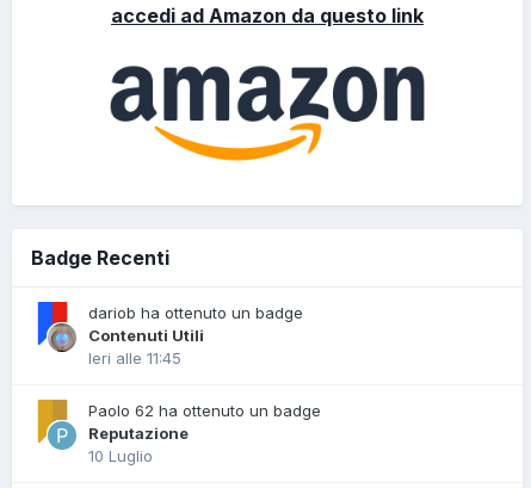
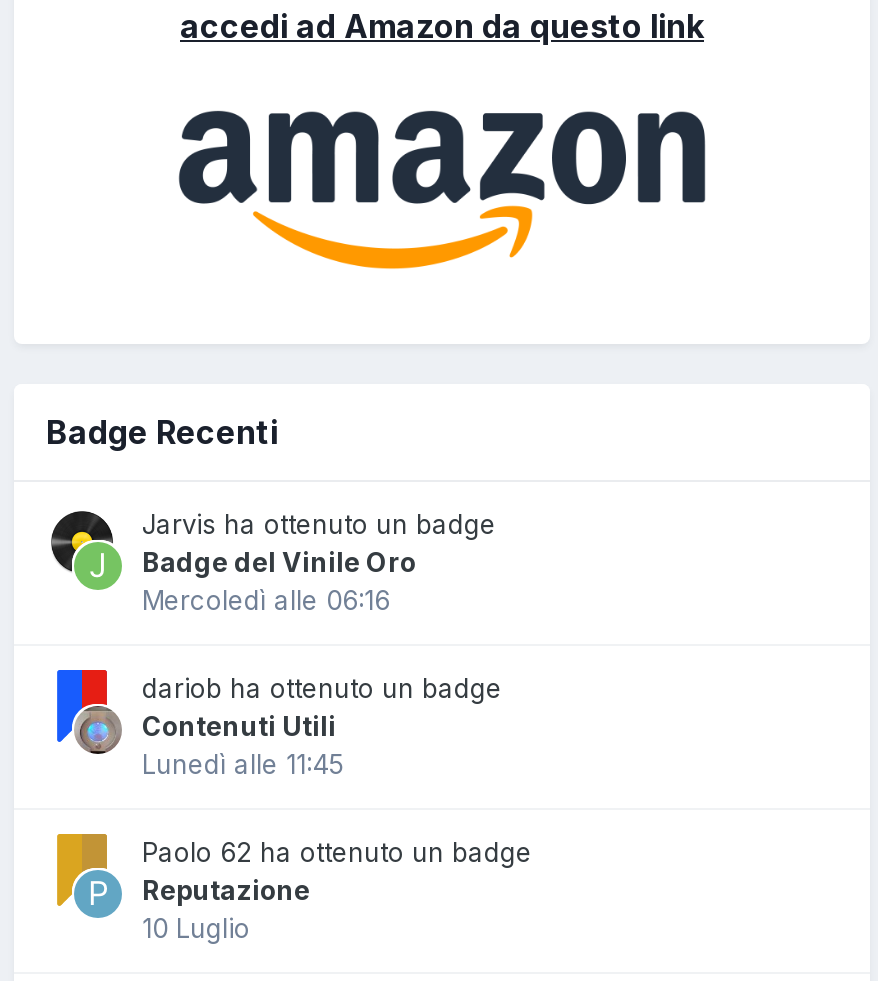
+ [image]
+ Jarvis ha ottenuto un badge
+ Badge del Vinile Oro
+ Mercoledì alle 06:16

- Ieri alle 11:45
+ Lunedì alle 11:45
